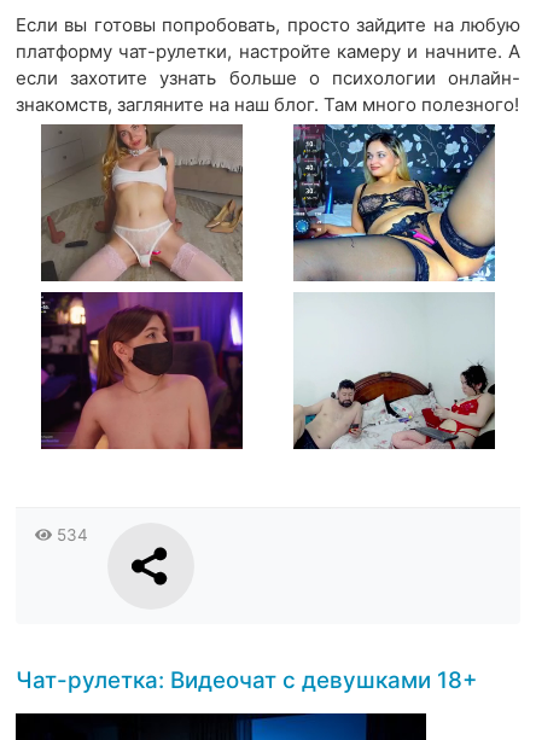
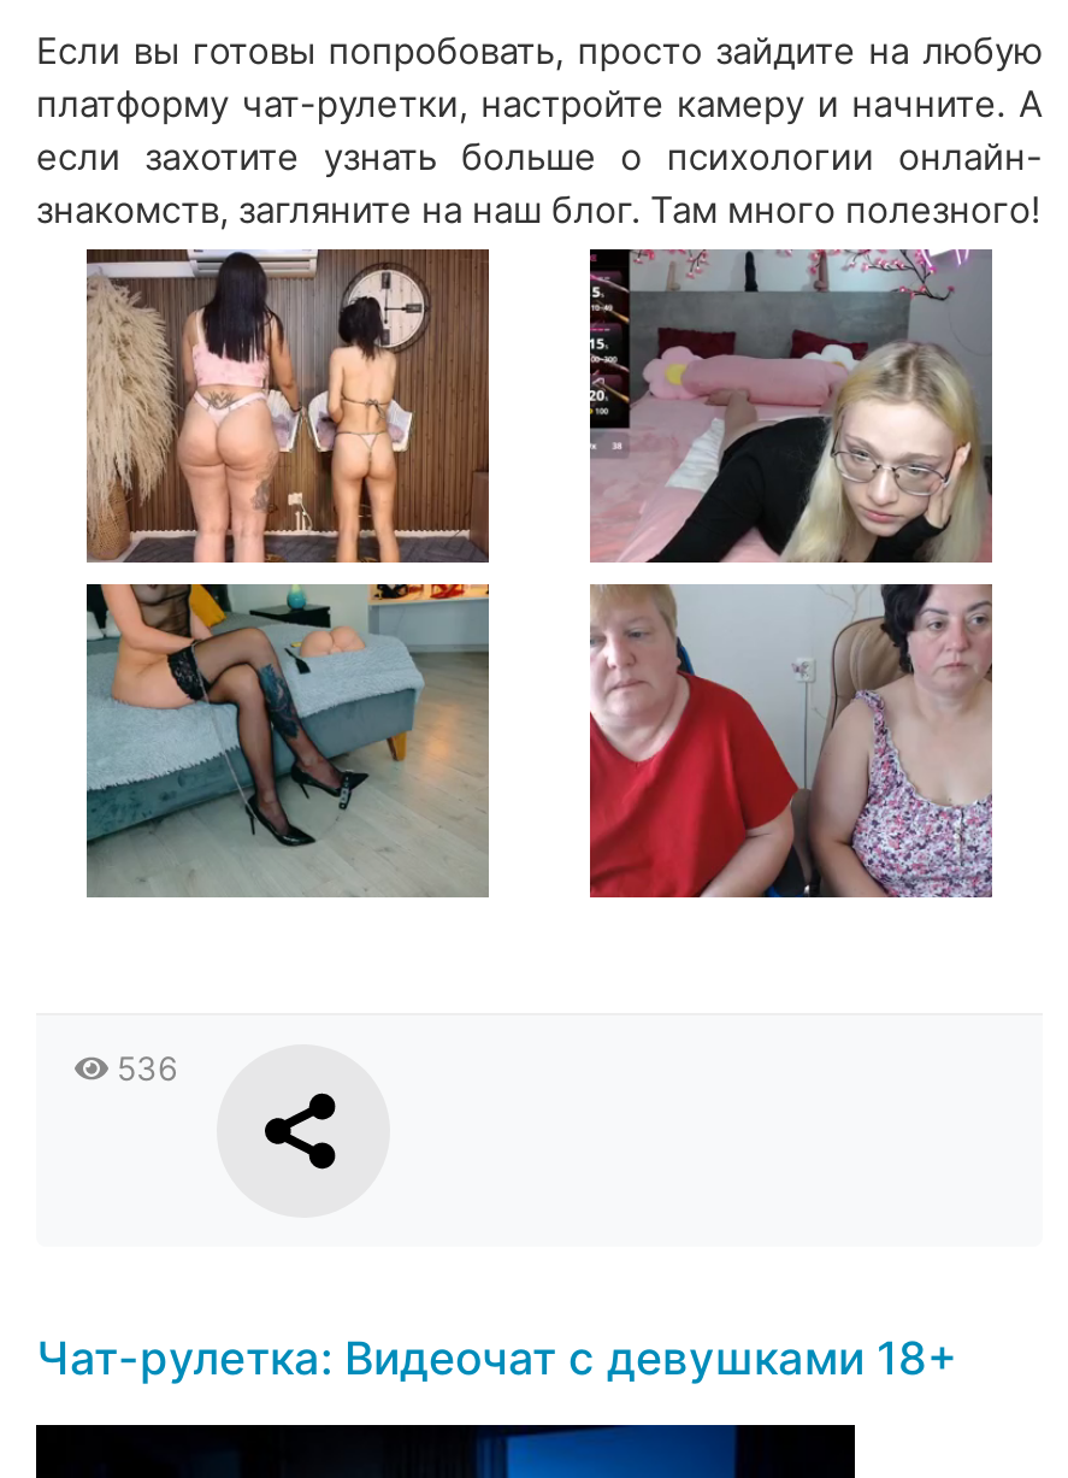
- [image]
+ [image]

- [image]
+ [image]

- [image]
+ [image]

- [image]
+ [image]

- 534
+ 536
